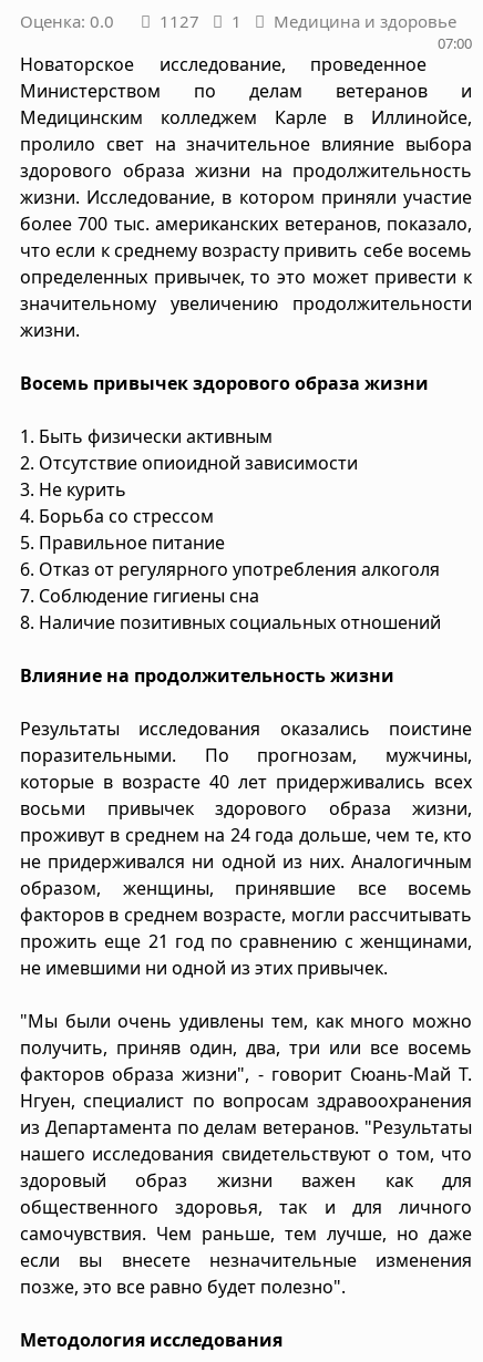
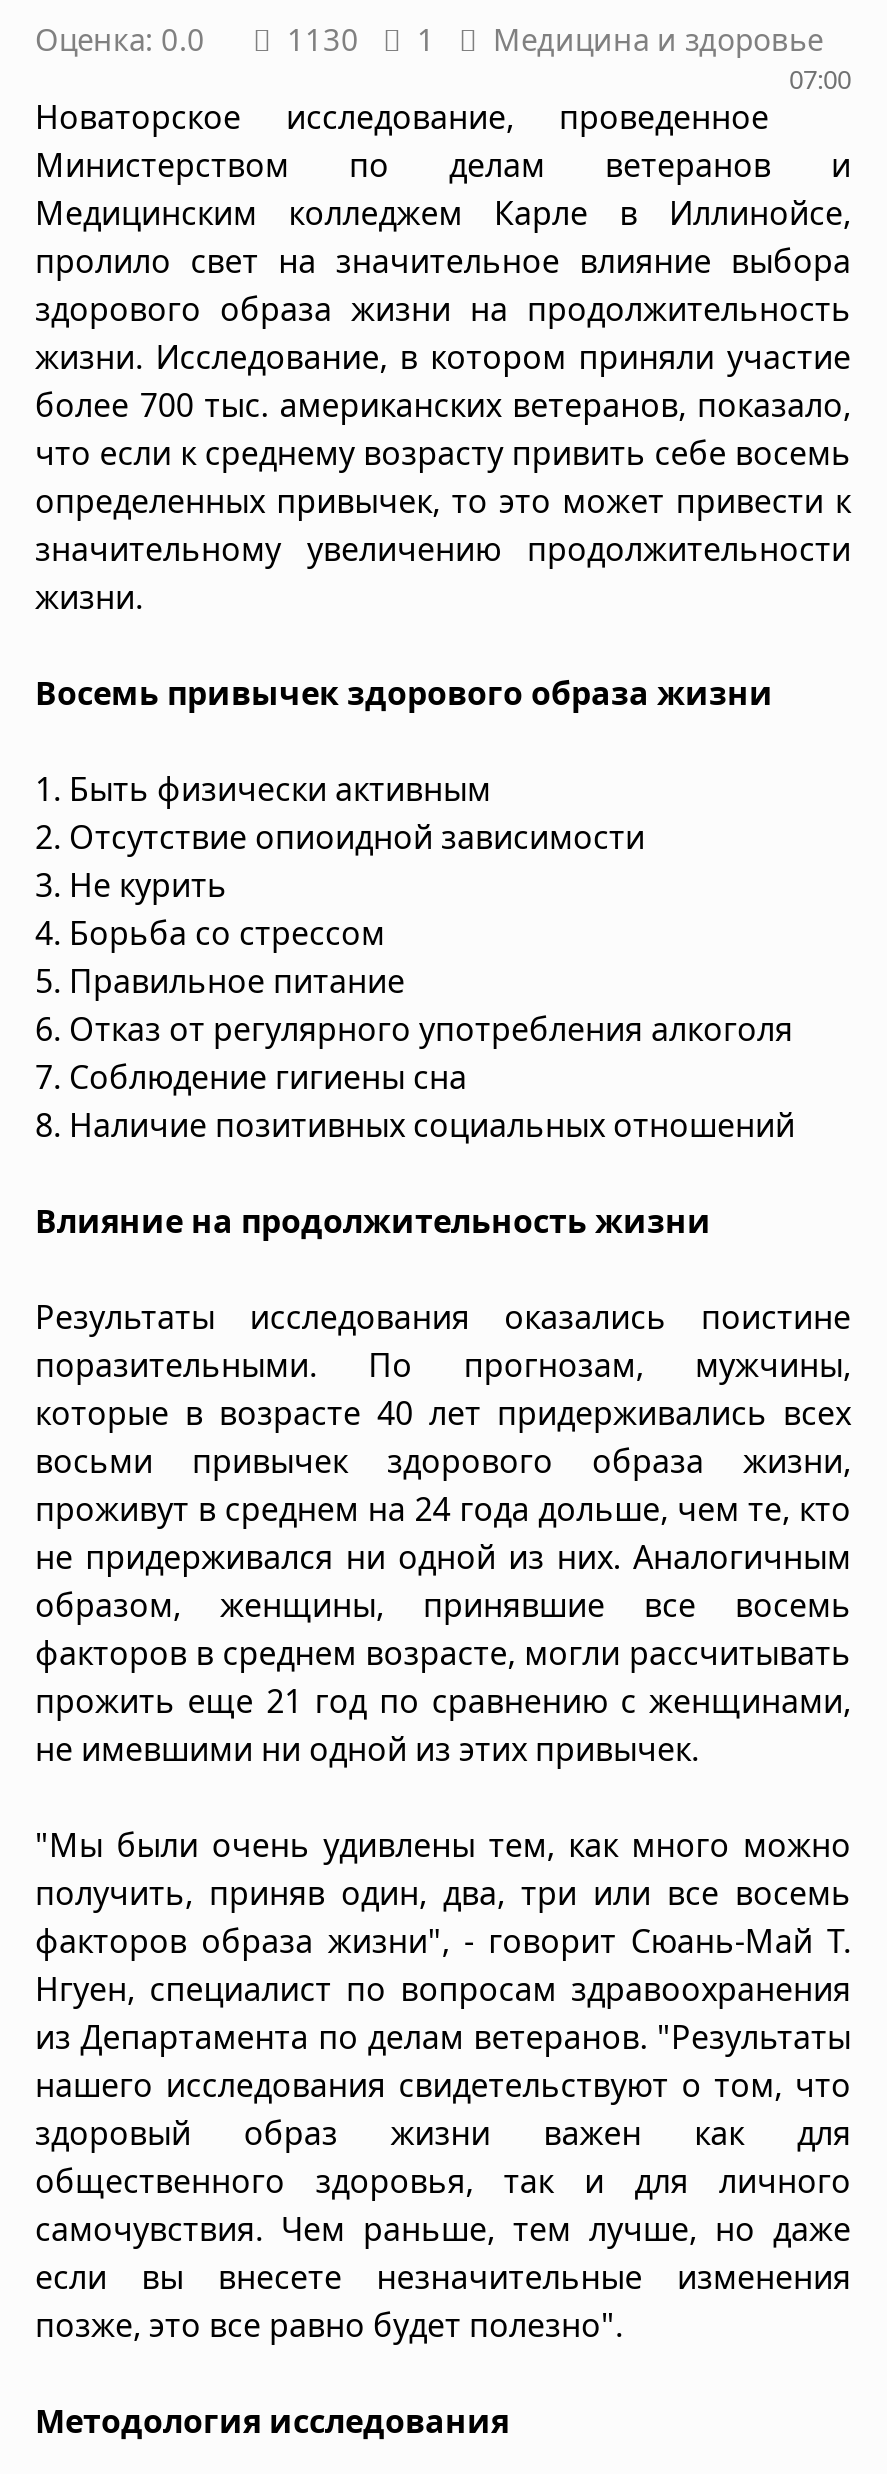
- Оценка: 0.0 1127 1 Медицина и здоровье
+ Оценка: 0.0 1130 1 Медицина и здоровье
